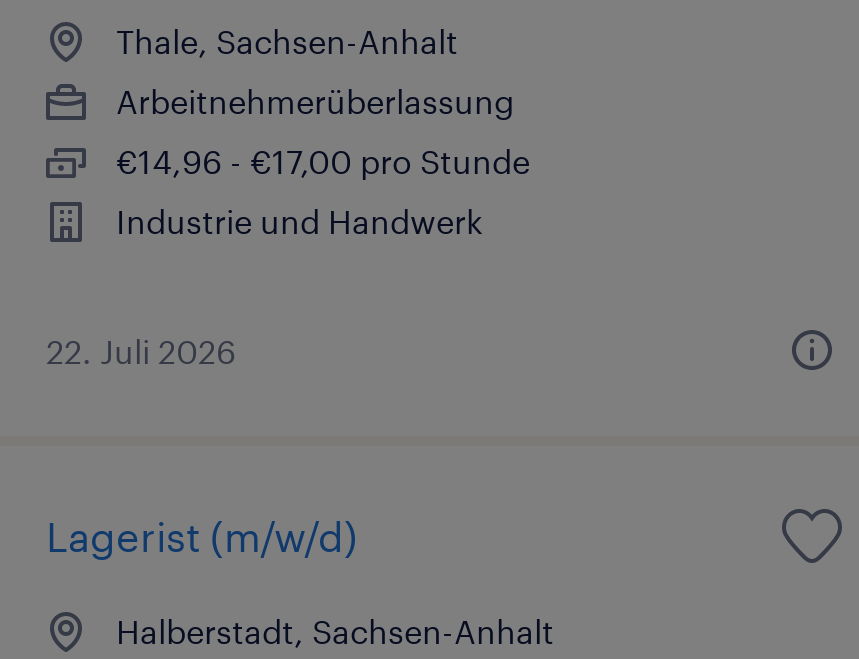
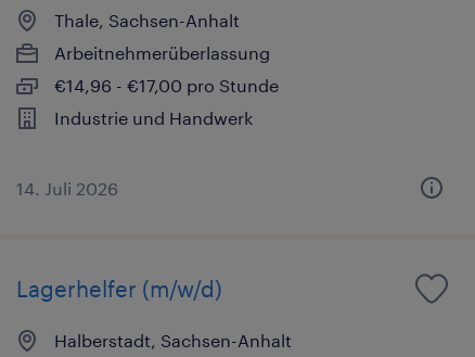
- 22. Juli 2026
+ 14. Juli 2026

- Lagerist (m/w/d)
+ Lagerhelfer (m/w/d)
